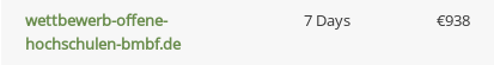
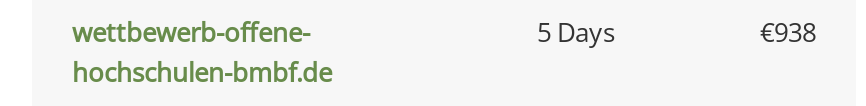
- 7 Days
+ 5 Days
